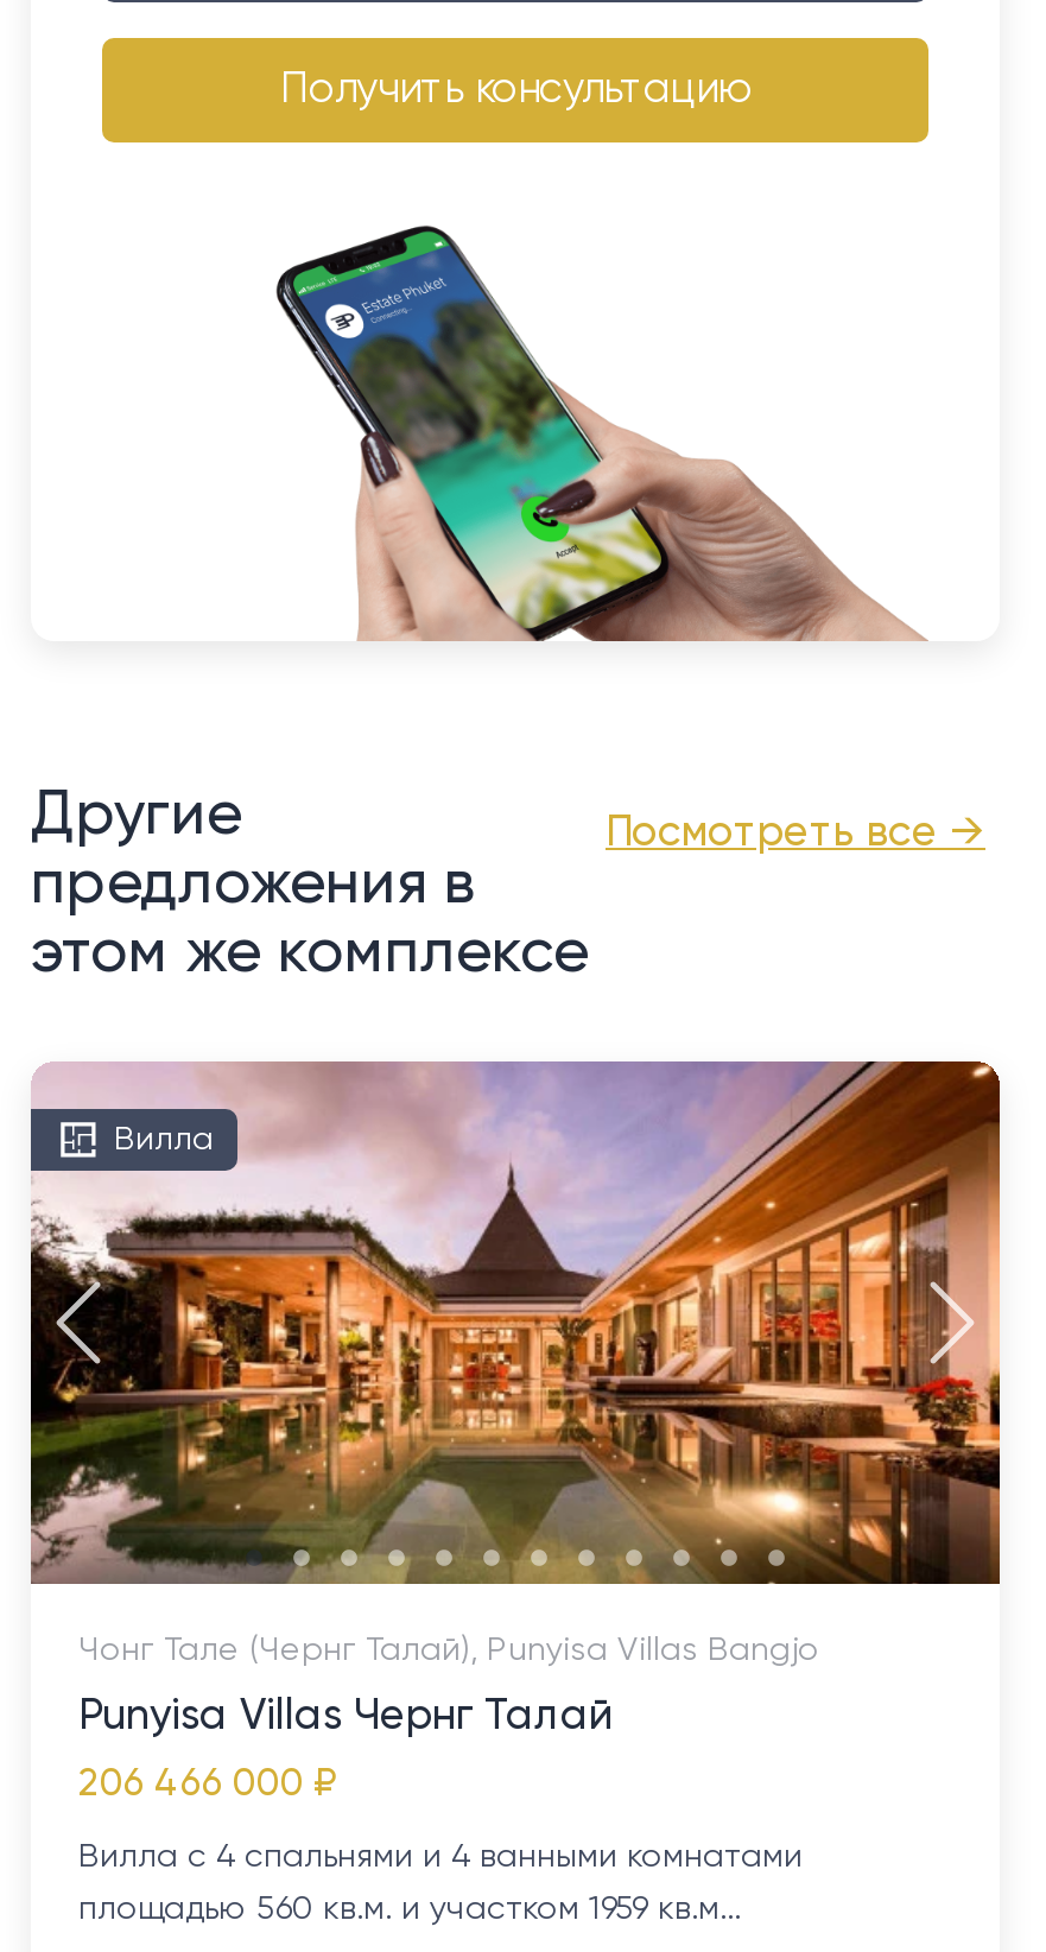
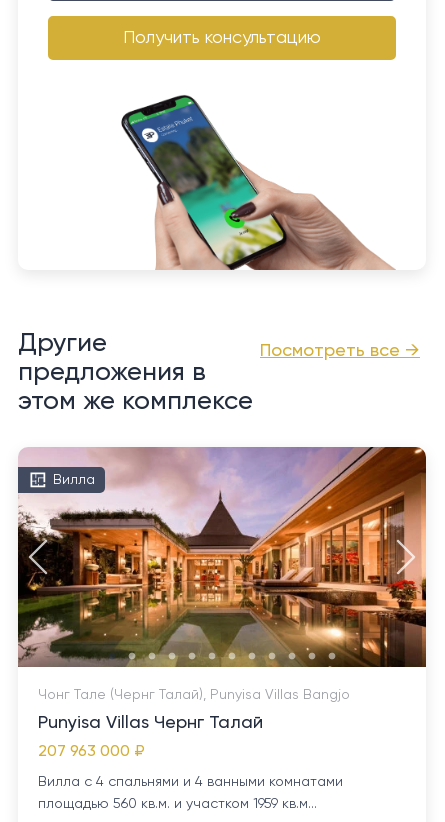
- 206 466 000 ₽
+ 207 963 000 ₽
